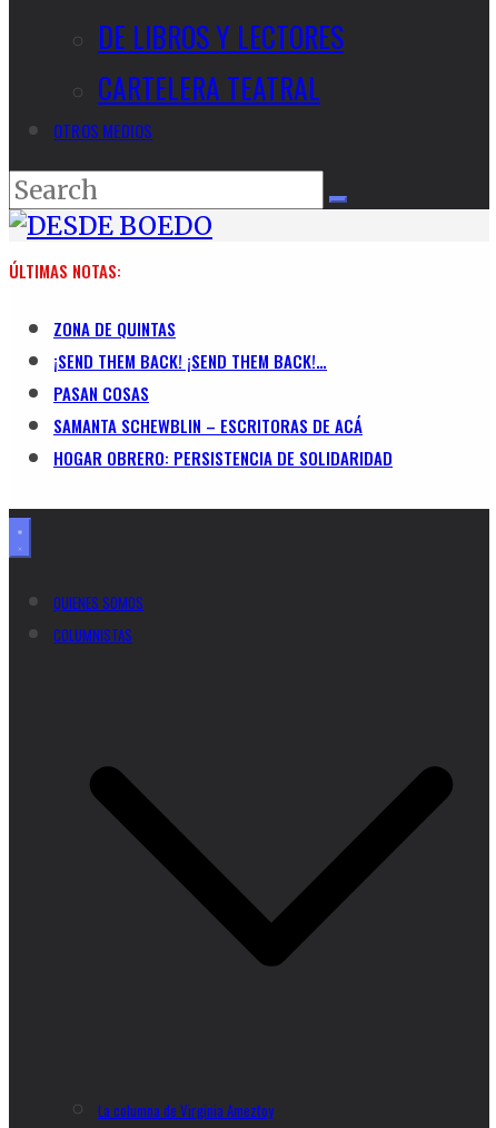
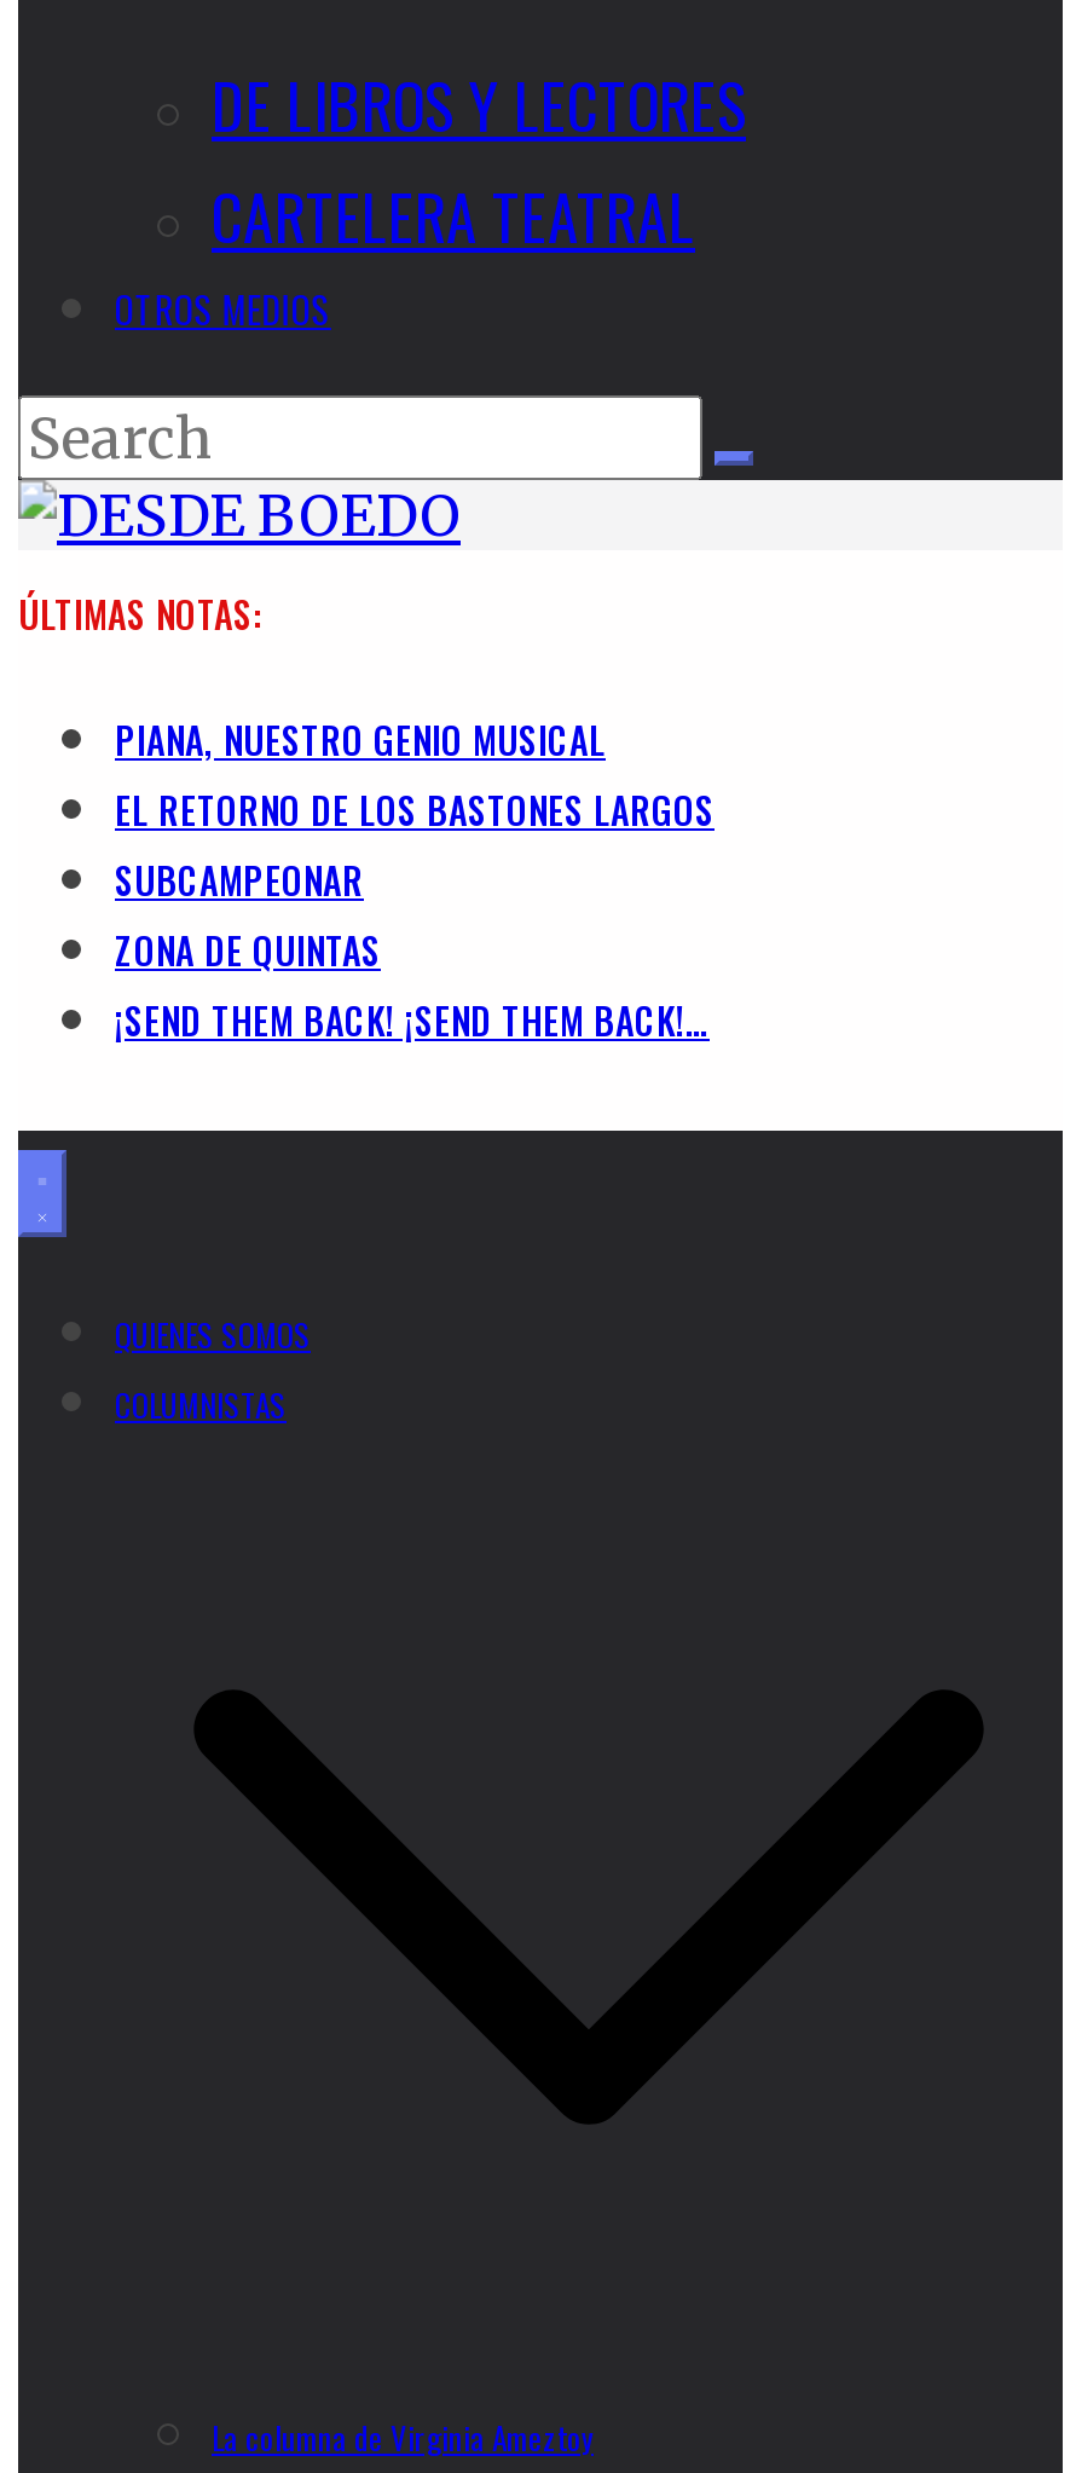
+ PIANA, NUESTRO GENIO MUSICAL
+ EL RETORNO DE LOS BASTONES LARGOS
+ SUBCAMPEONAR

moved down: ZONA DE QUINTAS | ¡SEND THEM BACK! ¡SEND THEM BACK!…

- PASAN COSAS
- SAMANTA SCHEWBLIN – ESCRITORAS DE ACÁ
- HOGAR OBRERO: PERSISTENCIA DE SOLIDARIDAD
